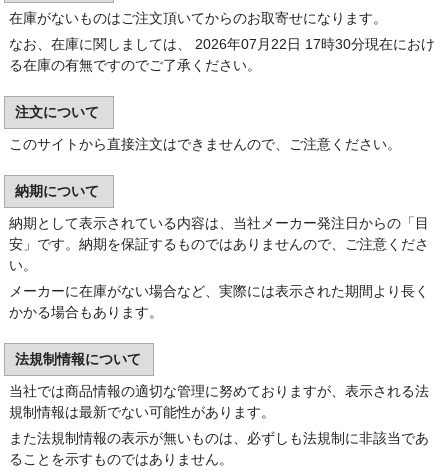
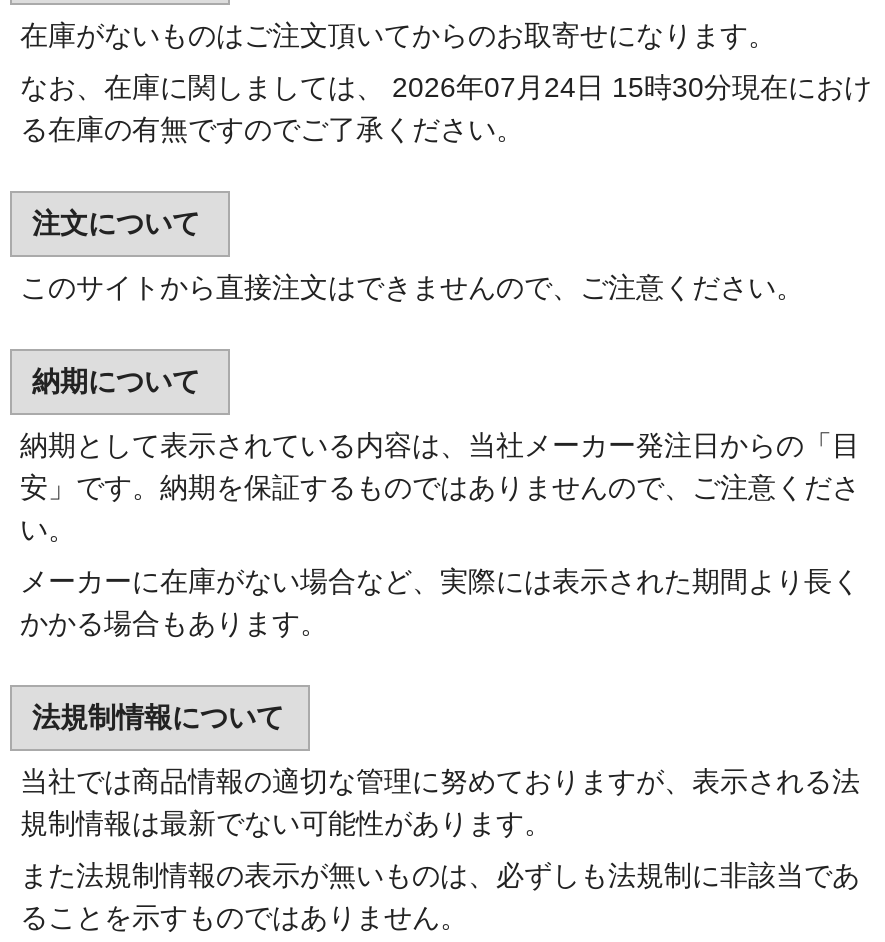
- なお、在庫に関しましては、 2026年07月22日 17時30分現在におけ
+ なお、在庫に関しましては、 2026年07月24日 15時30分現在におけ
